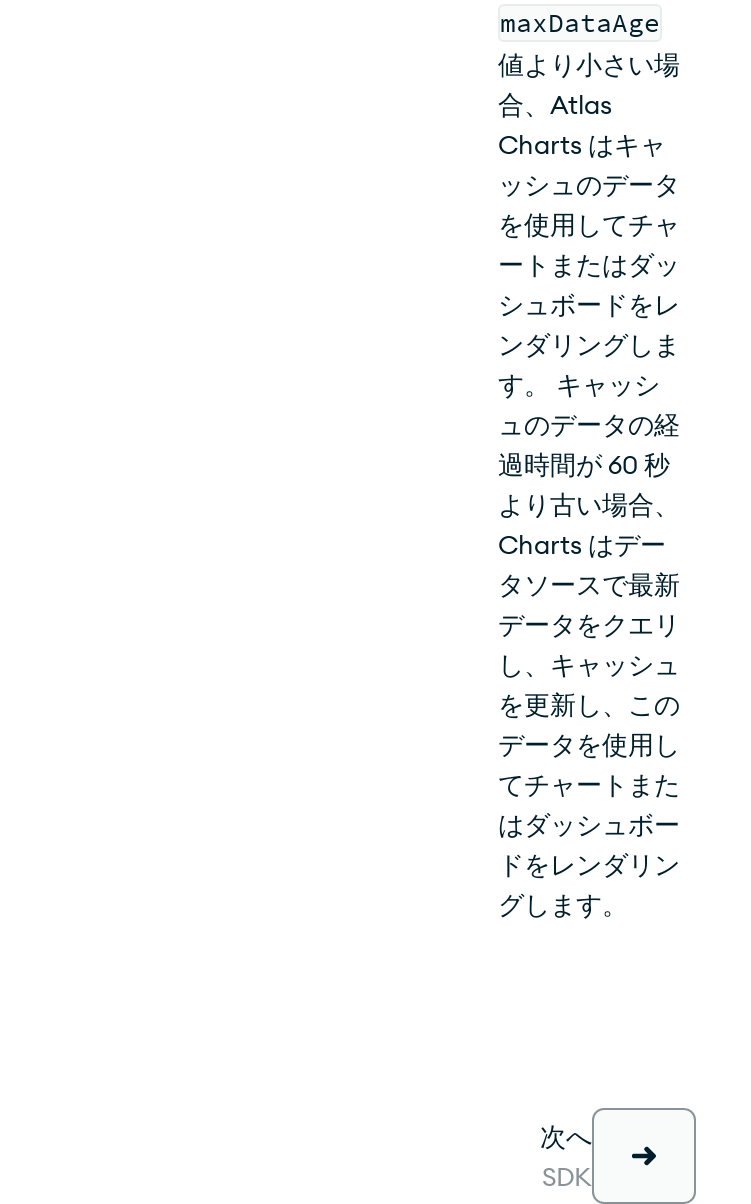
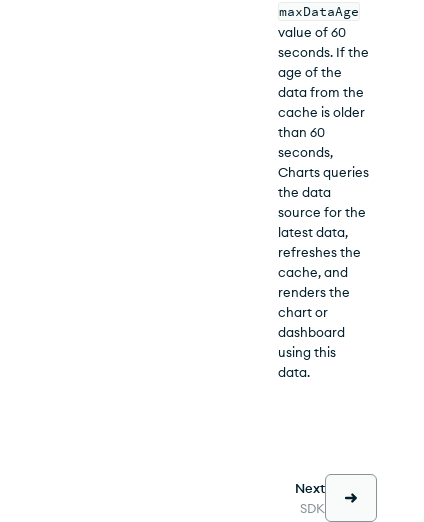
- 値より小さい場
- 合、Atlas
- Charts はキャ
- ッシュのデータ
- を使用してチャ
- ートまたはダッ
- シュボードをレ
- ンダリングしま
- す。 キャッシ
- ュのデータの経
- 過時間が 60 秒
- より古い場合、
- Charts はデー
- タソースで最新
- データをクエリ
- し、キャッシュ
- を更新し、この
- データを使用し
- てチャートまた
- はダッシュボー
- ドをレンダリン
- グします。
+ value of 60
+ seconds. If the
+ age of the
+ data from the
+ cache is older
+ than 60
+ seconds,
+ Charts queries
+ the data
+ source for the
+ latest data,
+ refreshes the
+ cache, and
+ renders the
+ chart or
+ dashboard
+ using this
+ data.

- 次へ
+ Next
